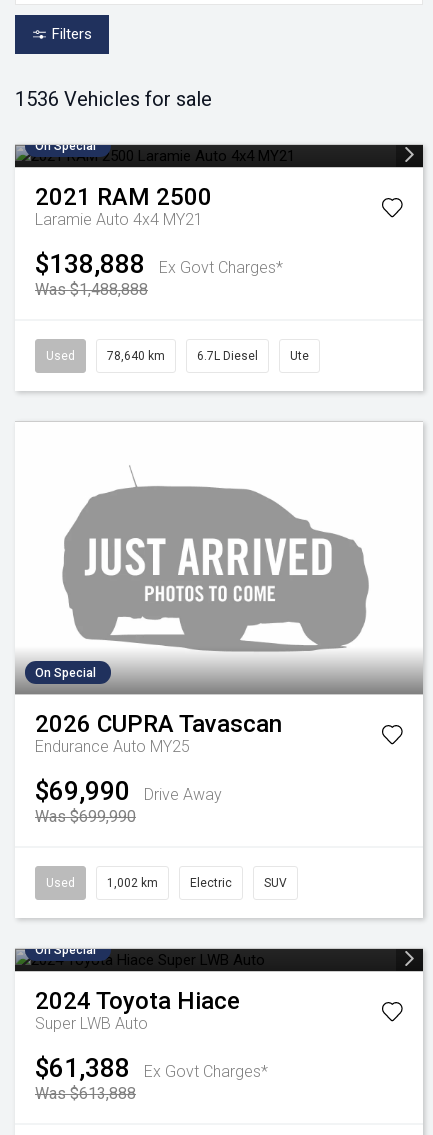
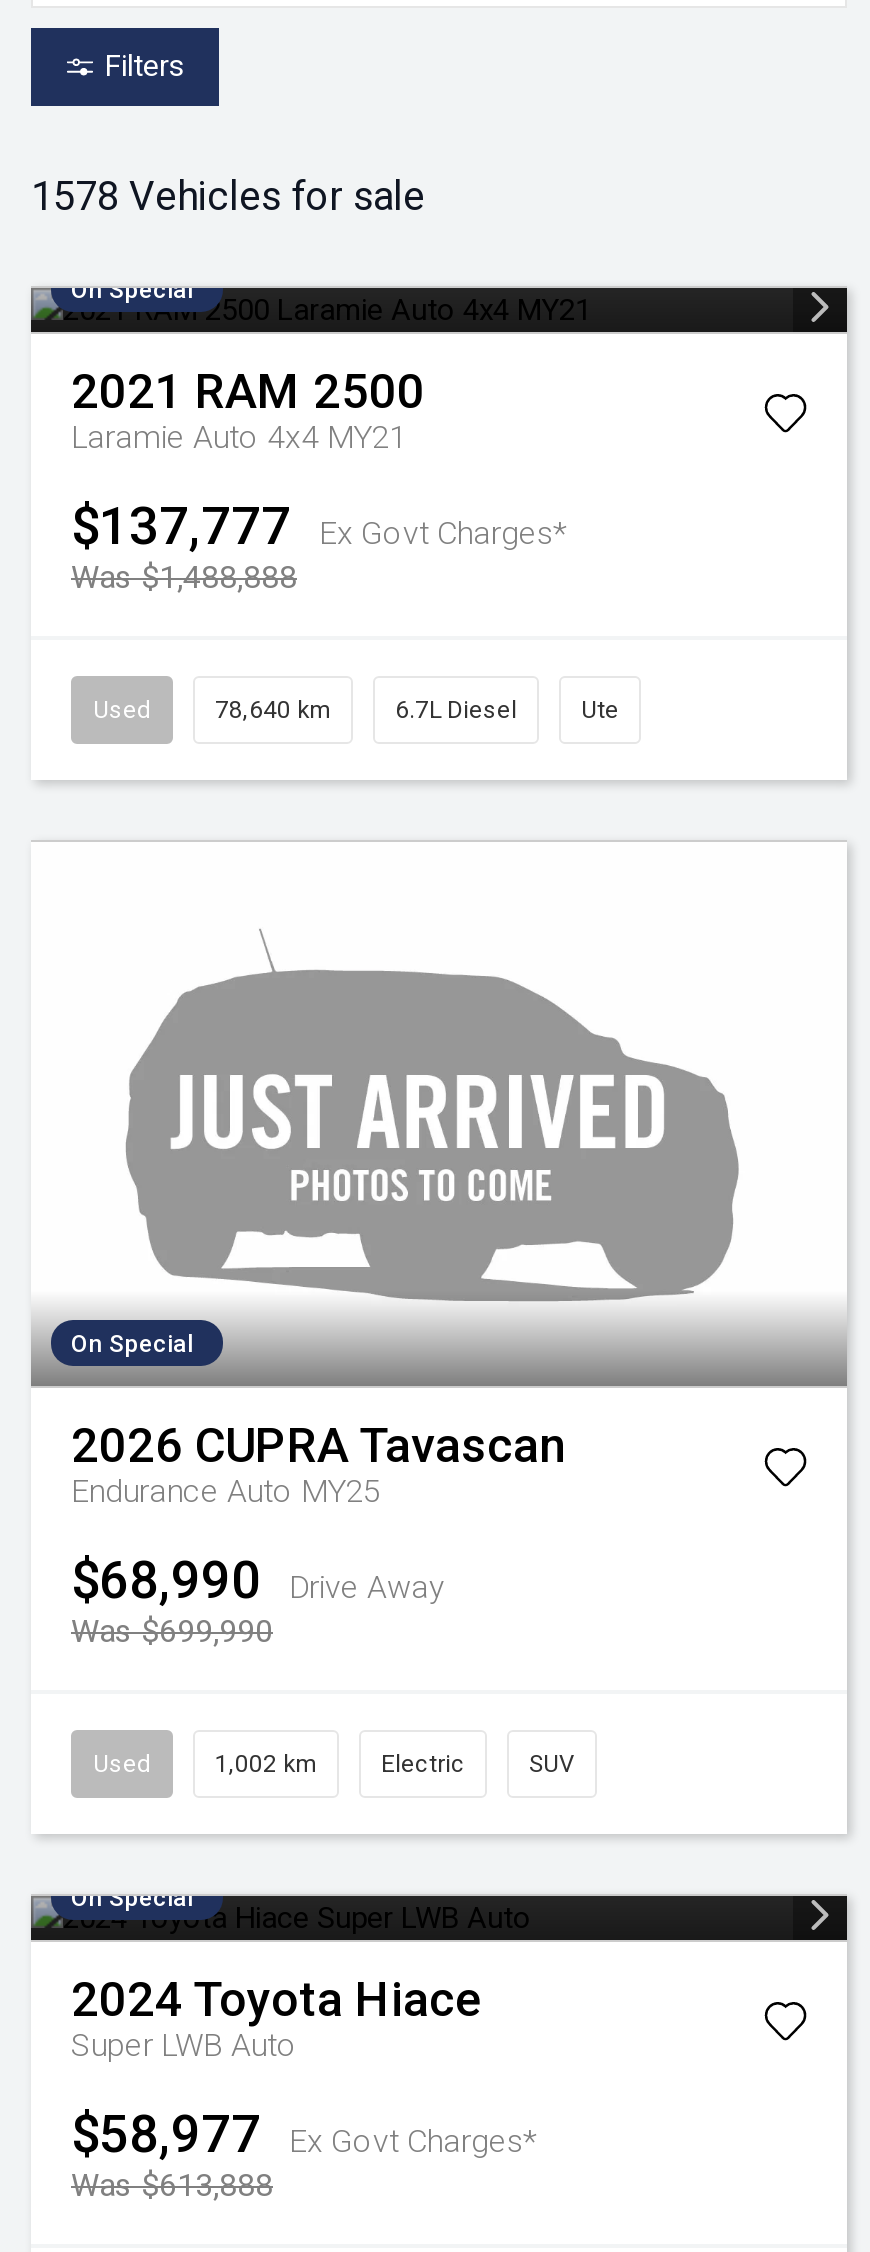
- 1536 Vehicles for sale
+ 1578 Vehicles for sale

- $138,888 Ex Govt Charges*
+ $137,777 Ex Govt Charges*

- $69,990 Drive Away
+ $68,990 Drive Away

- $61,388 Ex Govt Charges*
+ $58,977 Ex Govt Charges*
